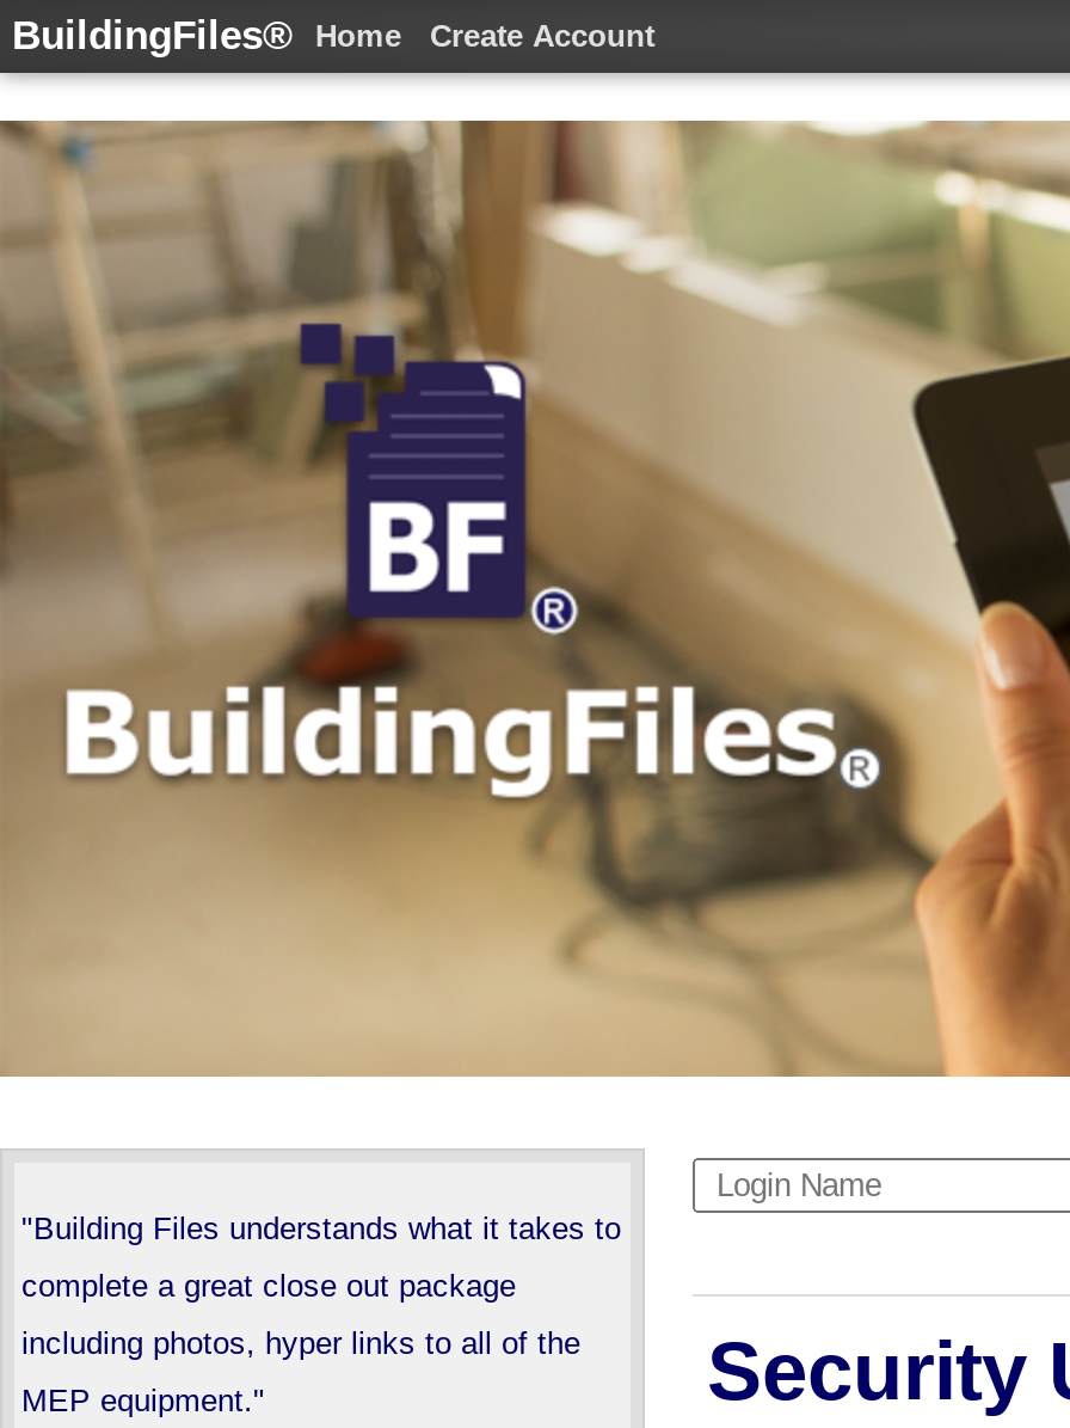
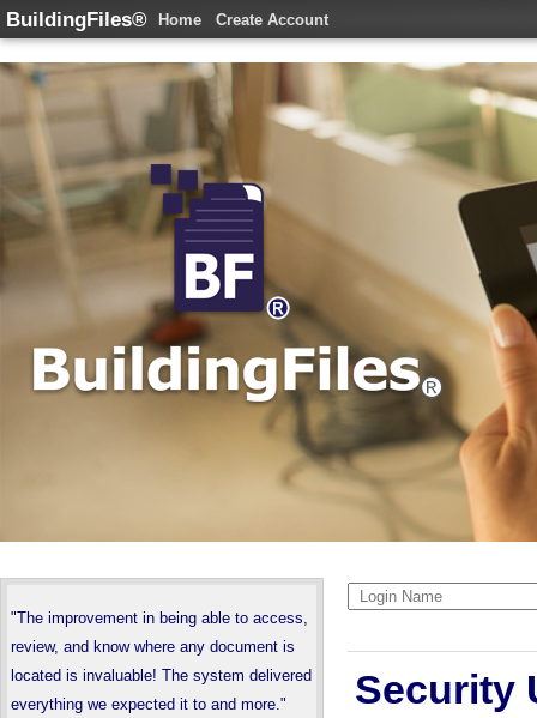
- "Building Files understands what it takes to
+ "The improvement in being able to access,

- complete a great close out package
+ review, and know where any document is

- including photos, hyper links to all of the
+ located is invaluable! The system delivered

- MEP equipment."
+ everything we expected it to and more."
